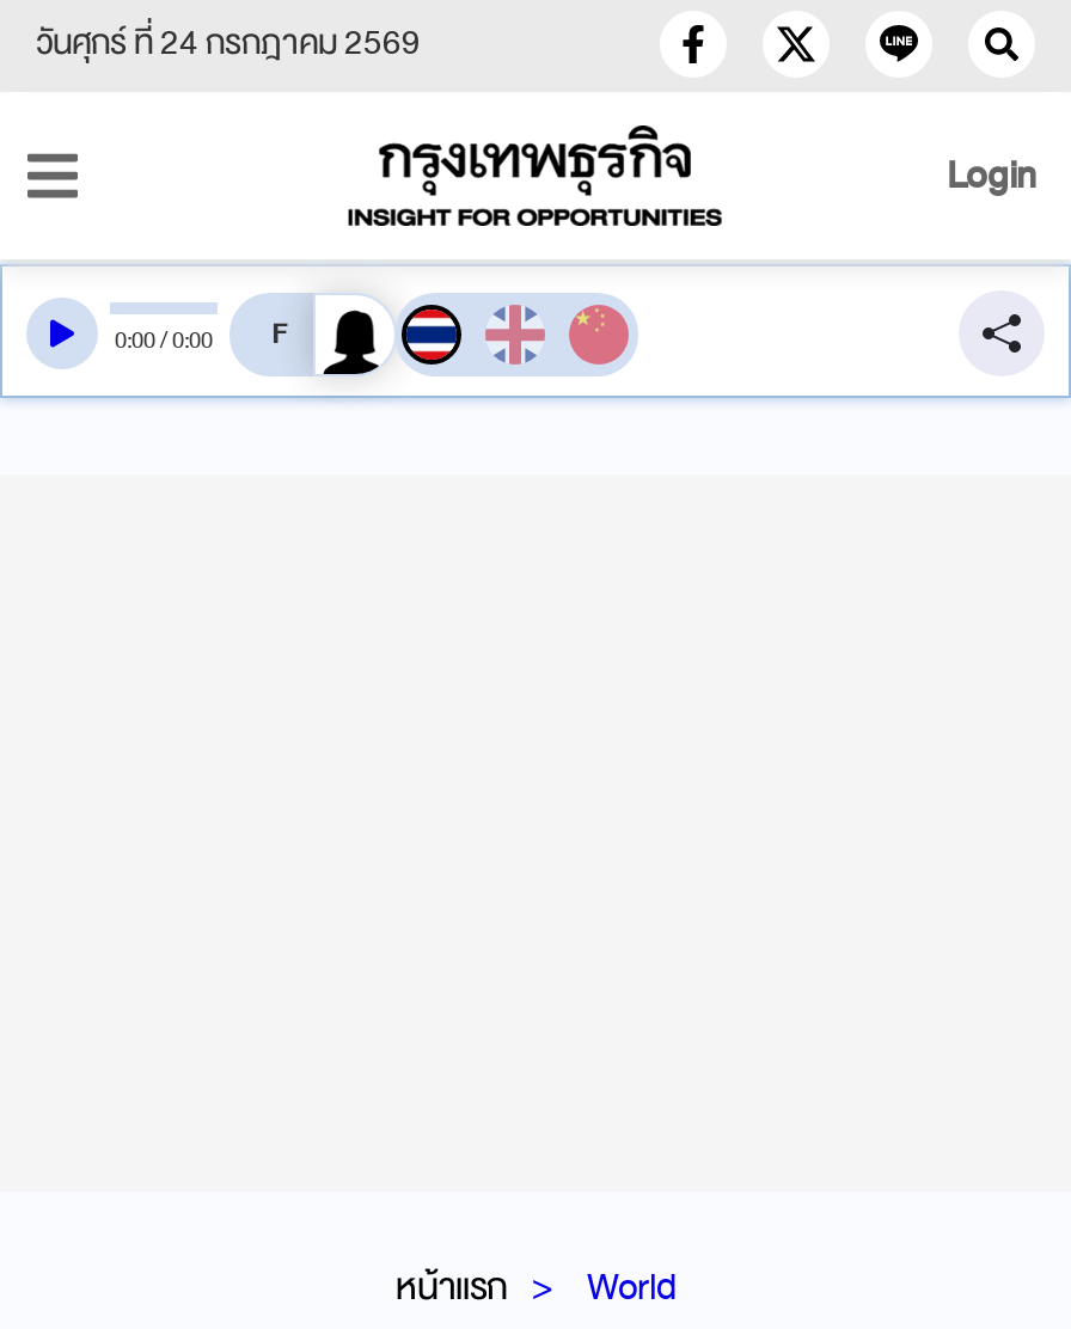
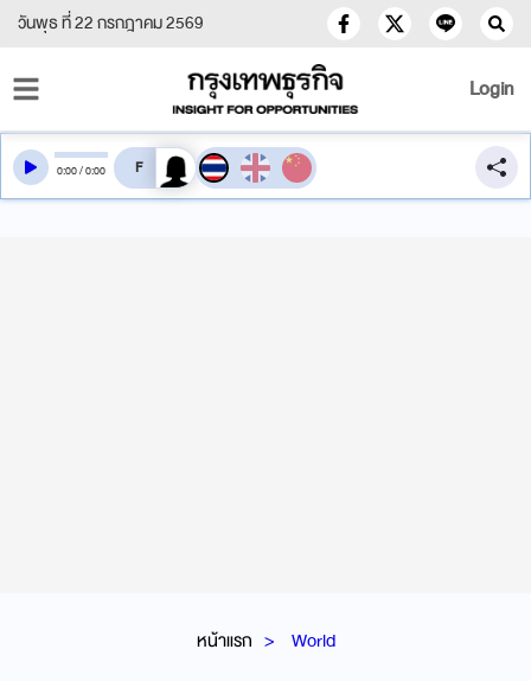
- วันศุกร์ ที่ 24 กรกฎาคม 2569
+ วันพุธ ที่ 22 กรกฎาคม 2569
